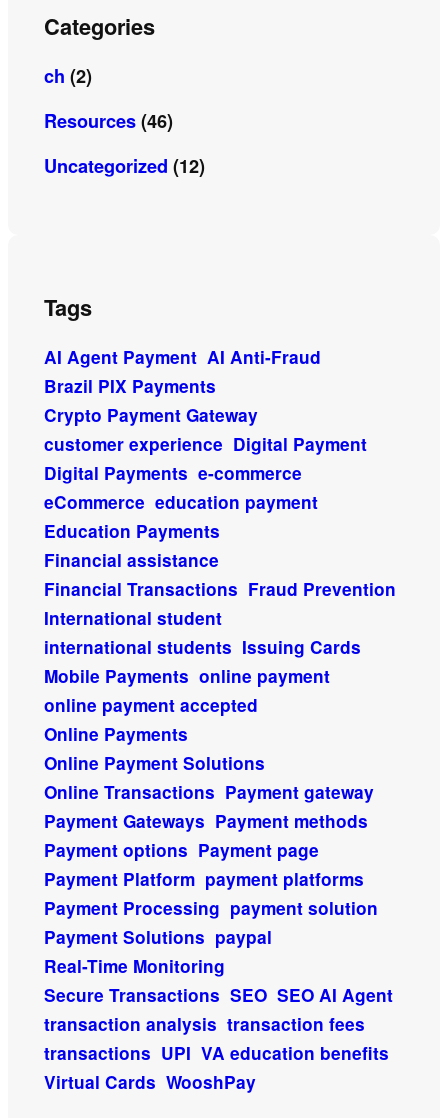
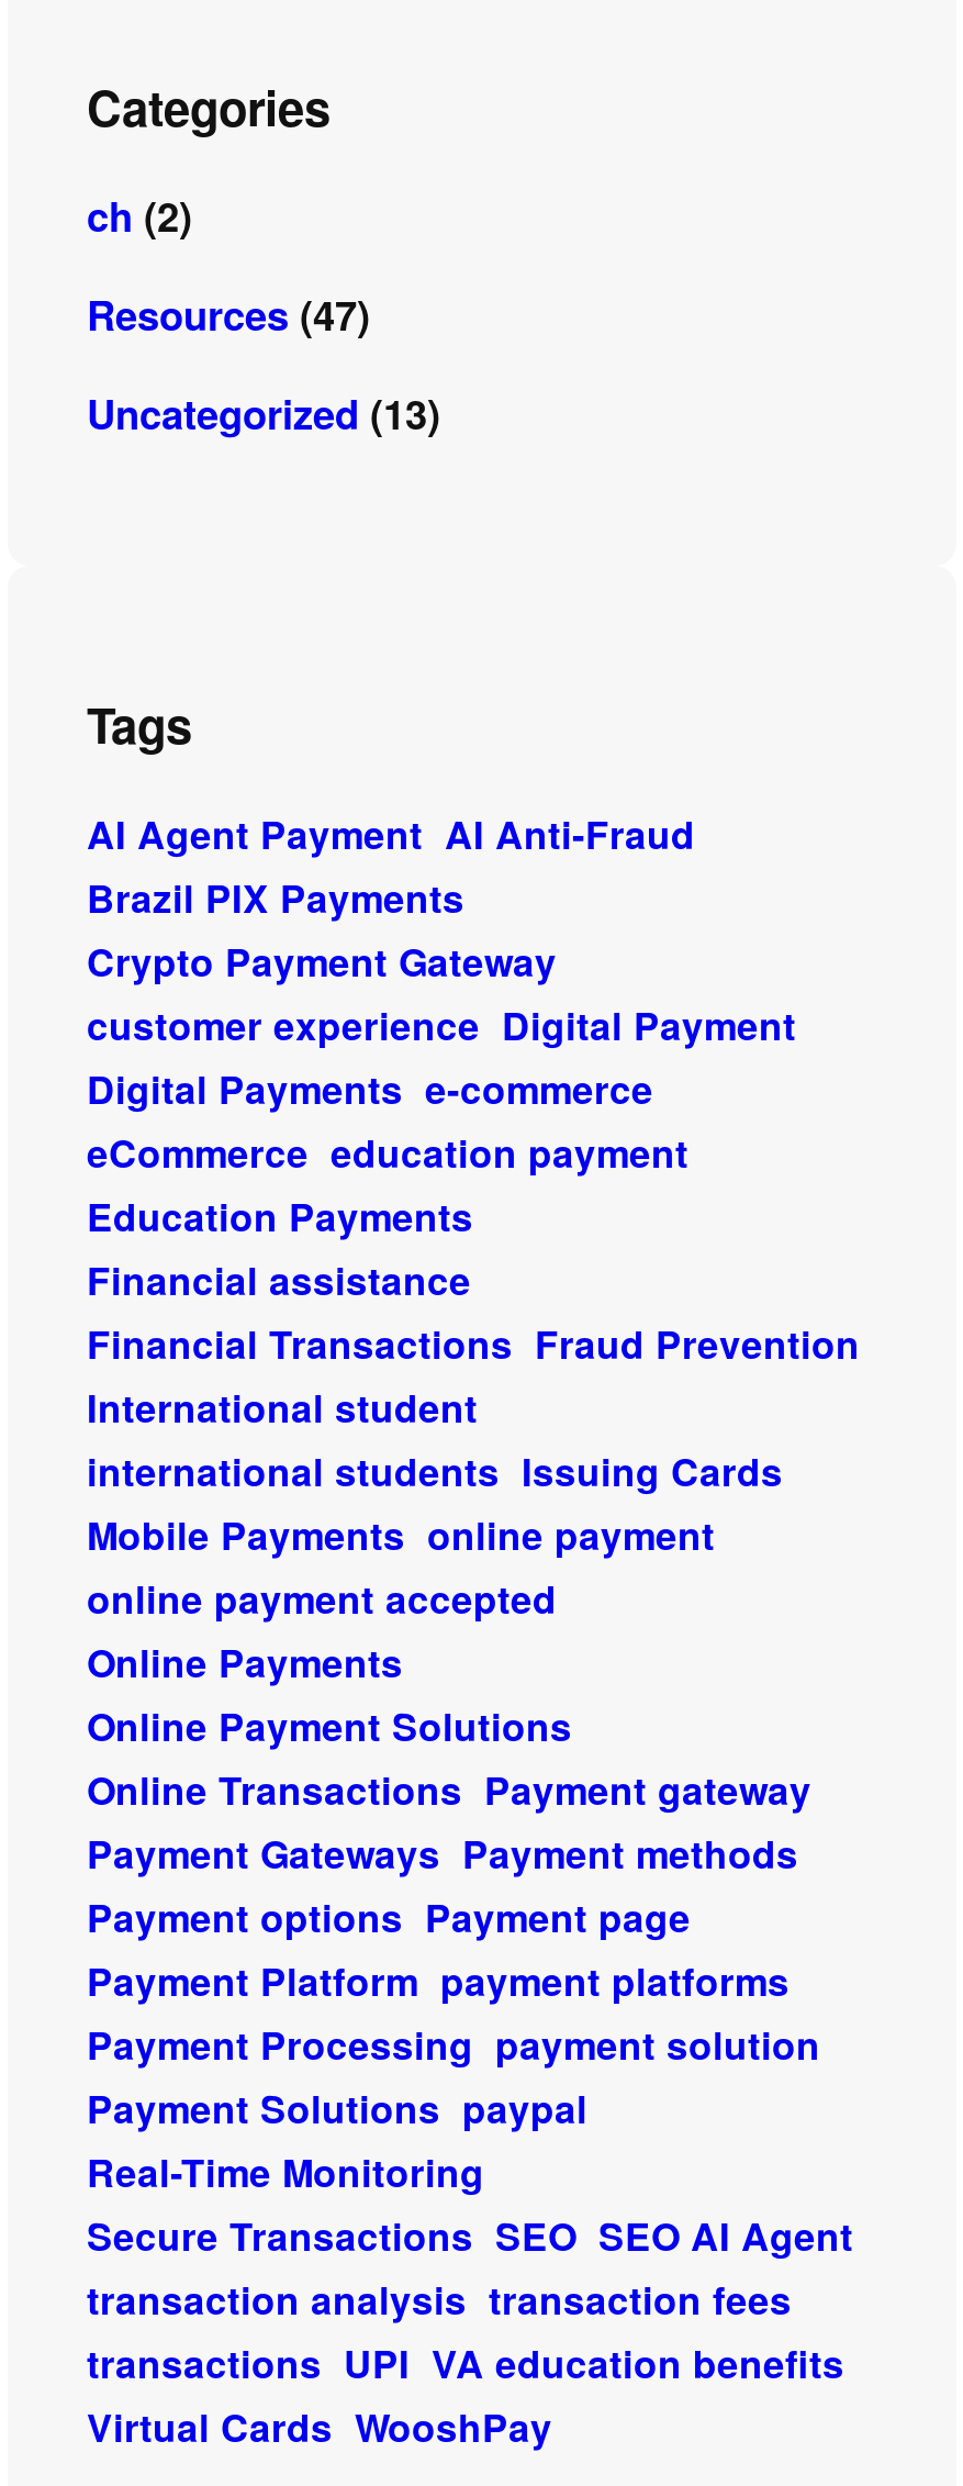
- Resources (46)
+ Resources (47)

- Uncategorized (12)
+ Uncategorized (13)
